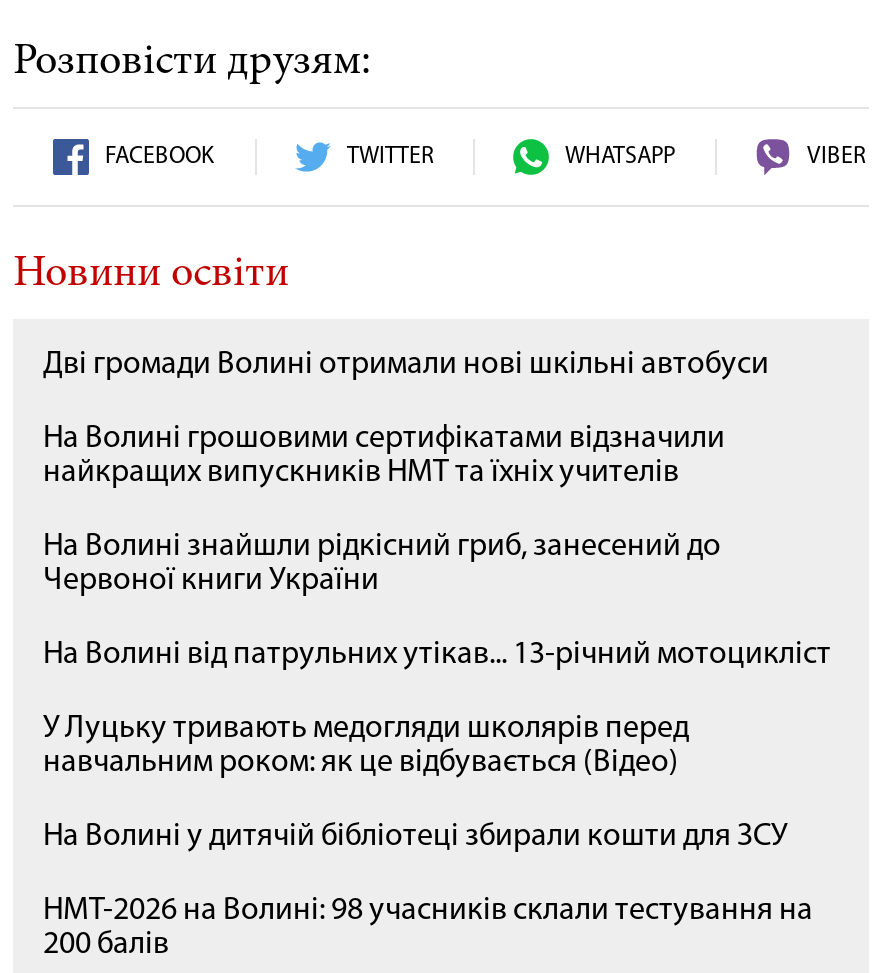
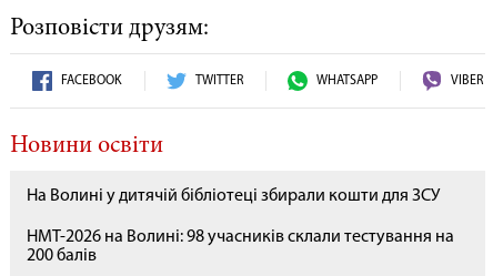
- Дві громади Волині отримали нові шкільні автобуси
- На Волині грошовими сертифікатами відзначили
- найкращих випускників НМТ та їхніх учителів
- На Волині знайшли рідкісний гриб, занесений до
- Червоної книги України
- На Волині від патрульних утікав... 13-річний мотоцикліст
- У Луцьку тривають медогляди школярів перед
- навчальним роком: як це відбувається (Відео)
